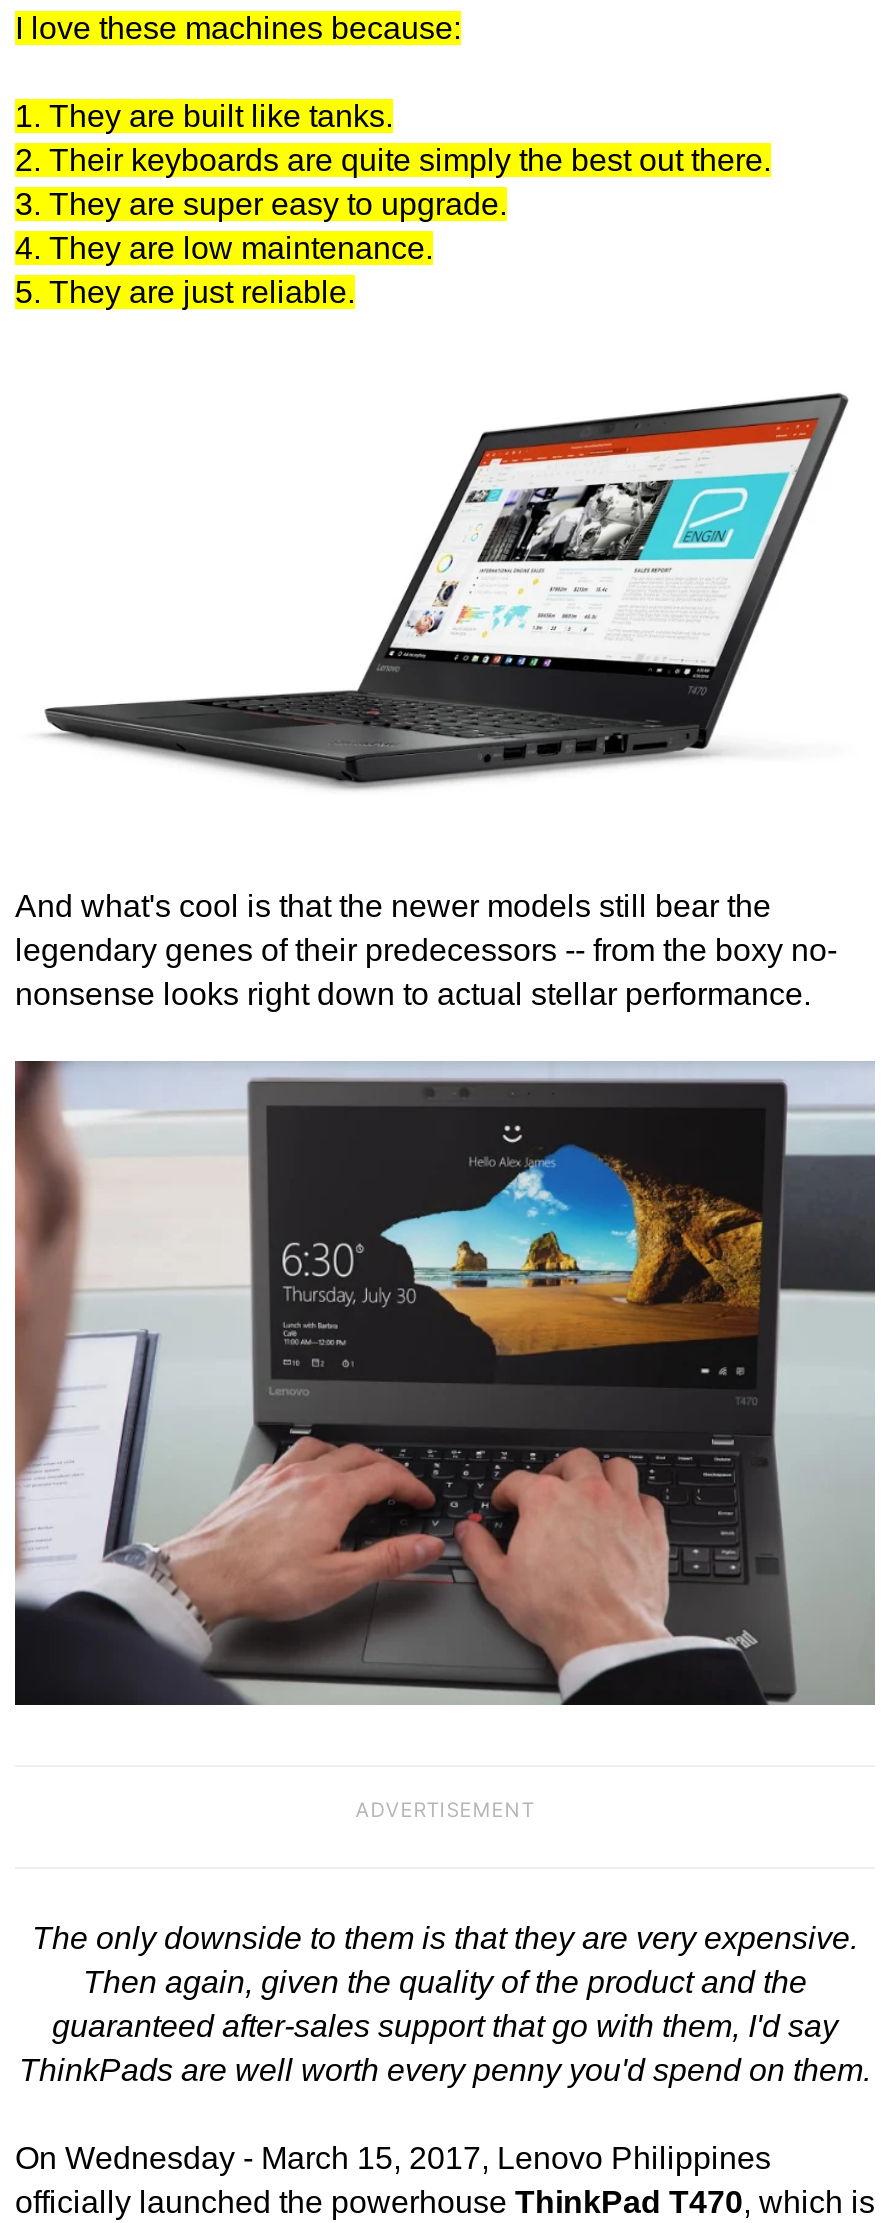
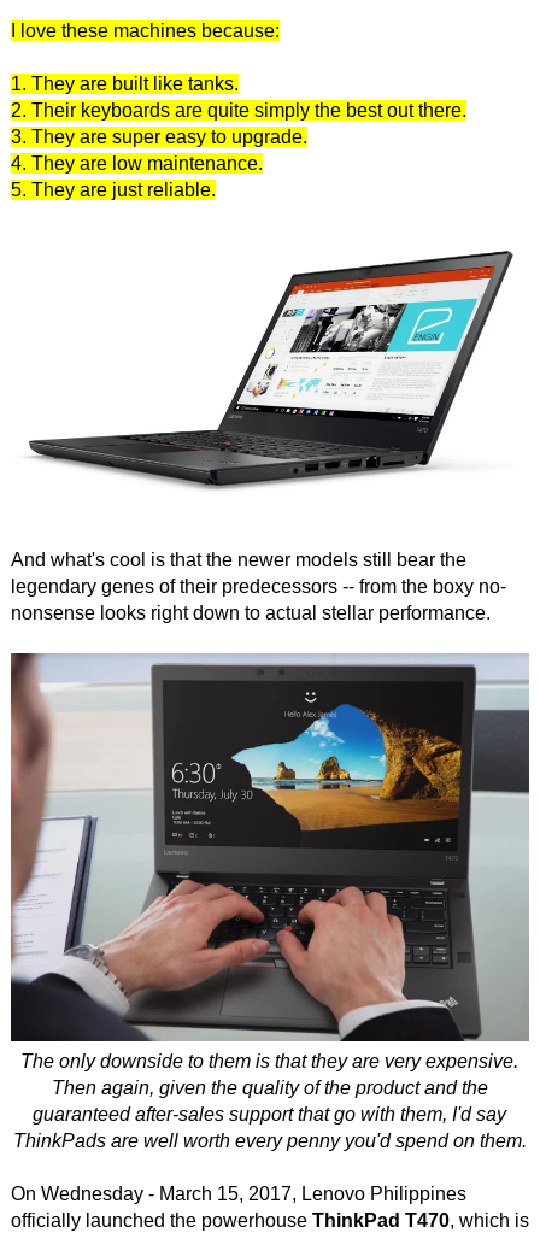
- ADVERTISEMENT
